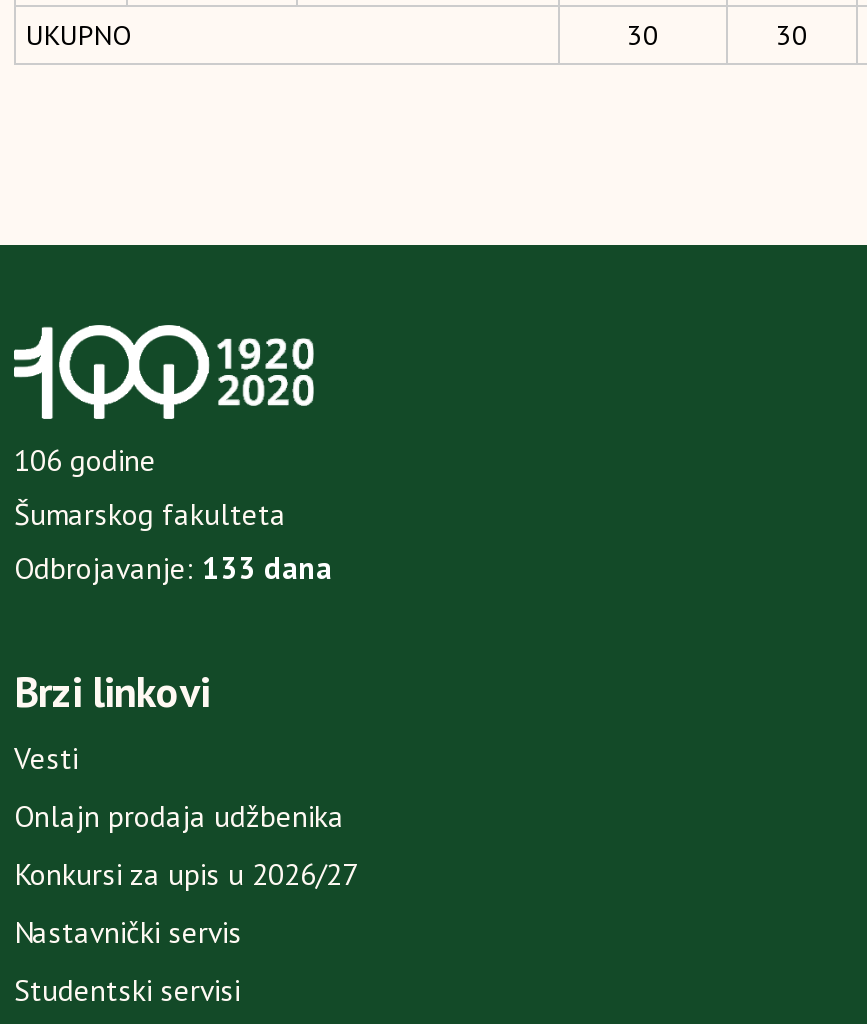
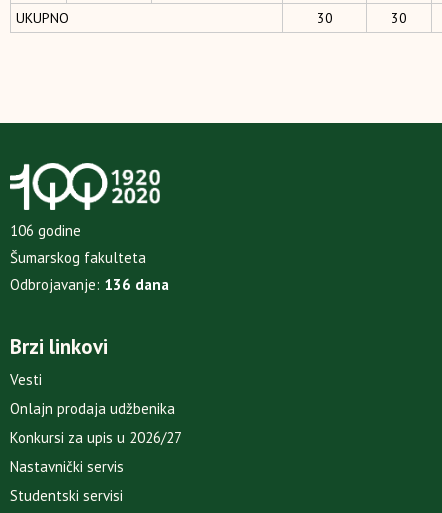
- Odbrojavanje: 133 dana
+ Odbrojavanje: 136 dana
